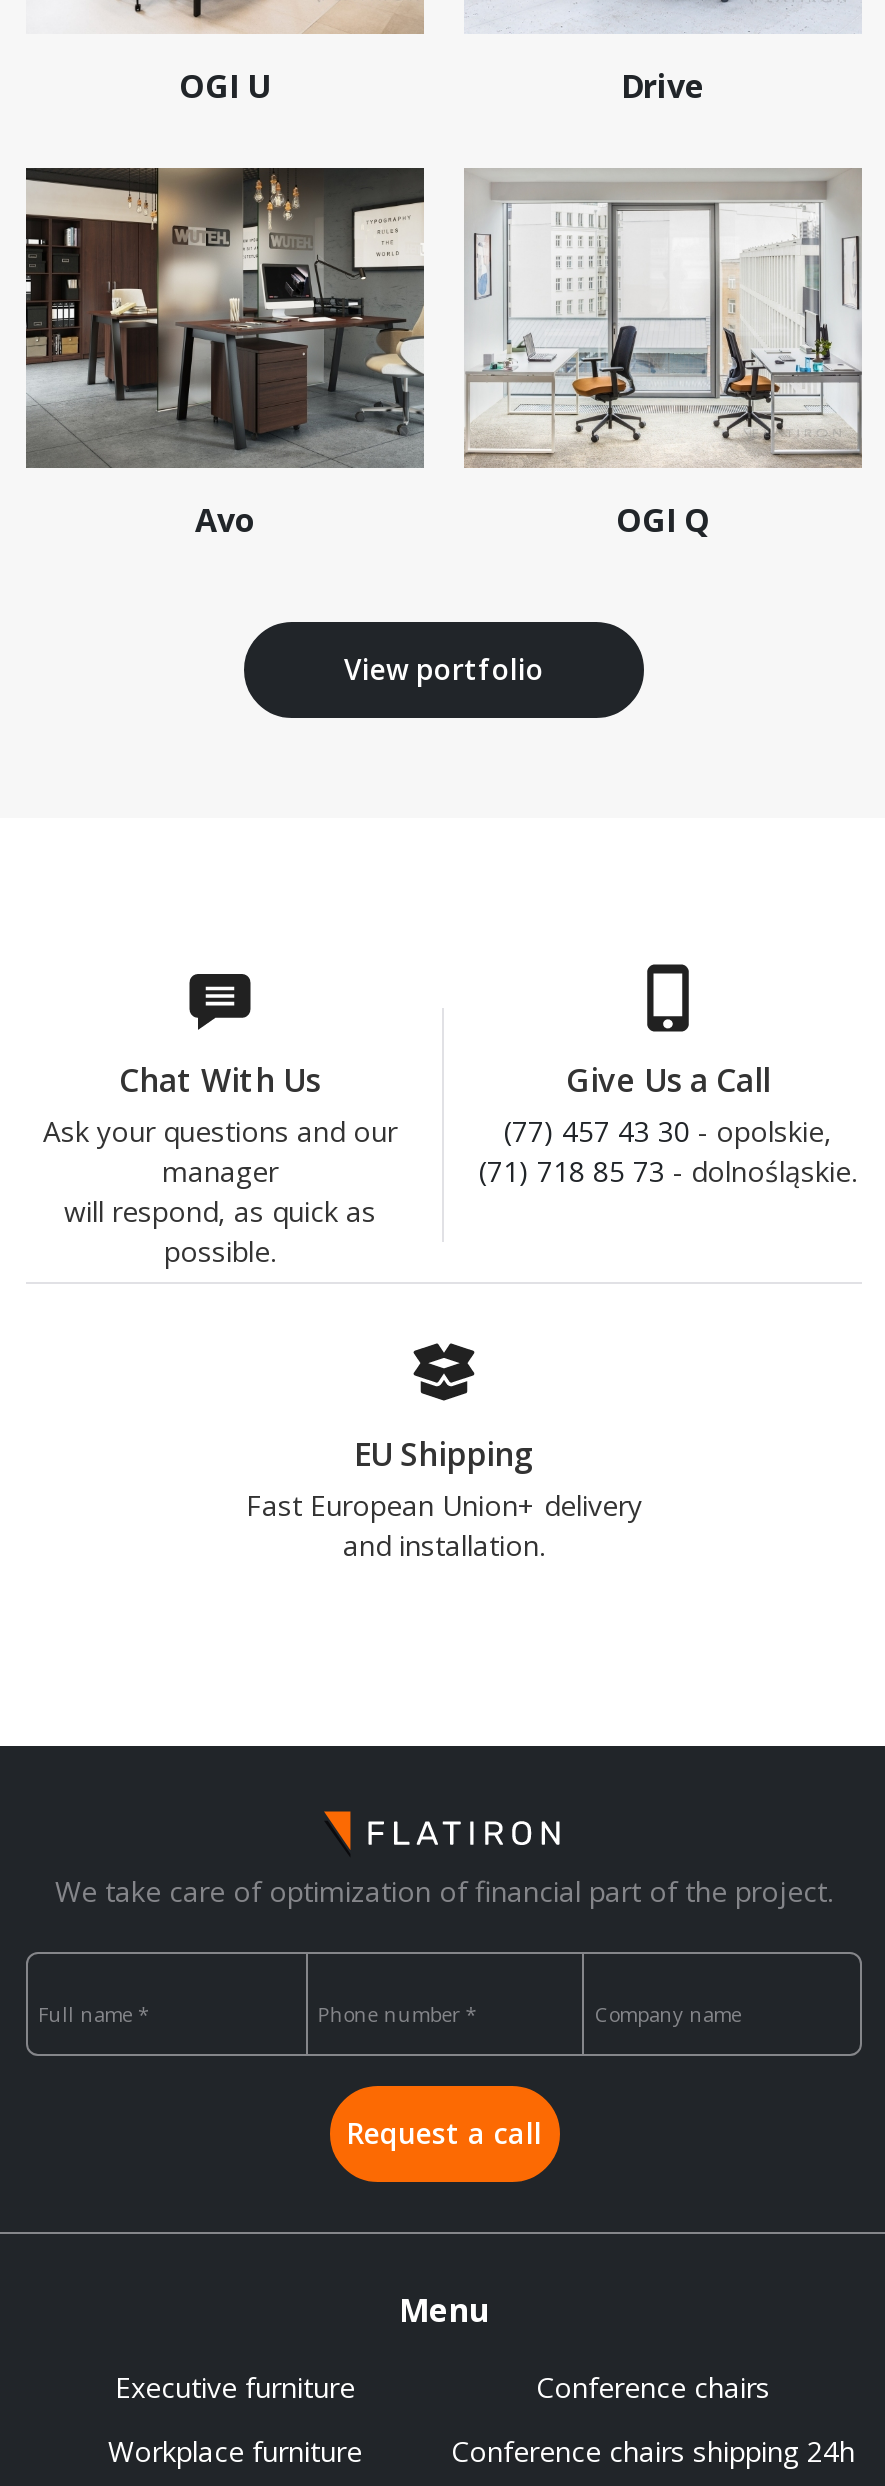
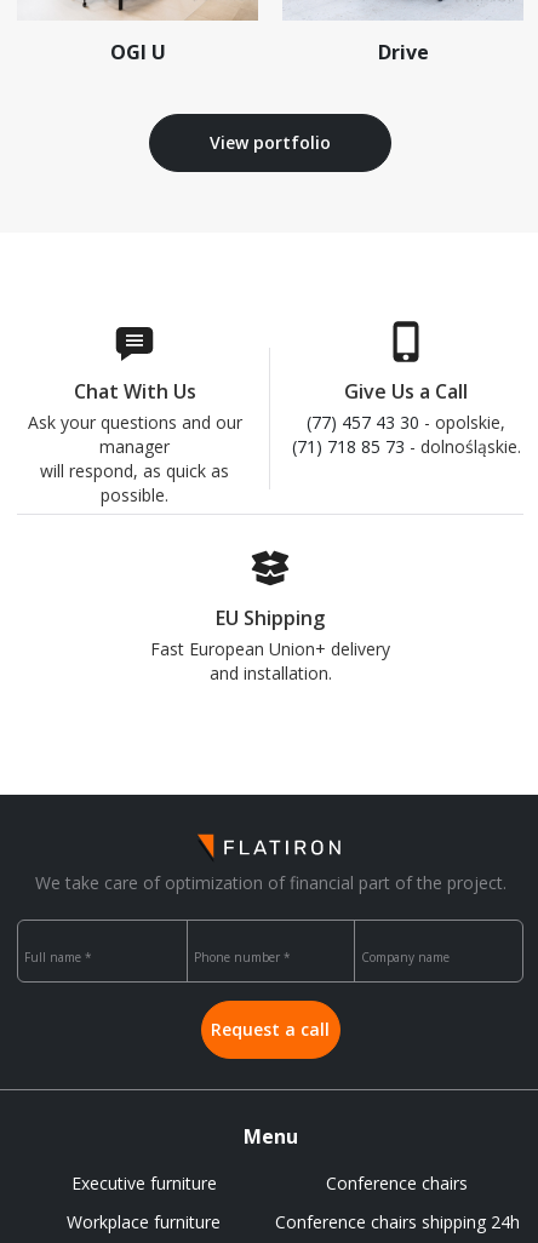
- [image]
- Avo
- OGI Q

- [image]
